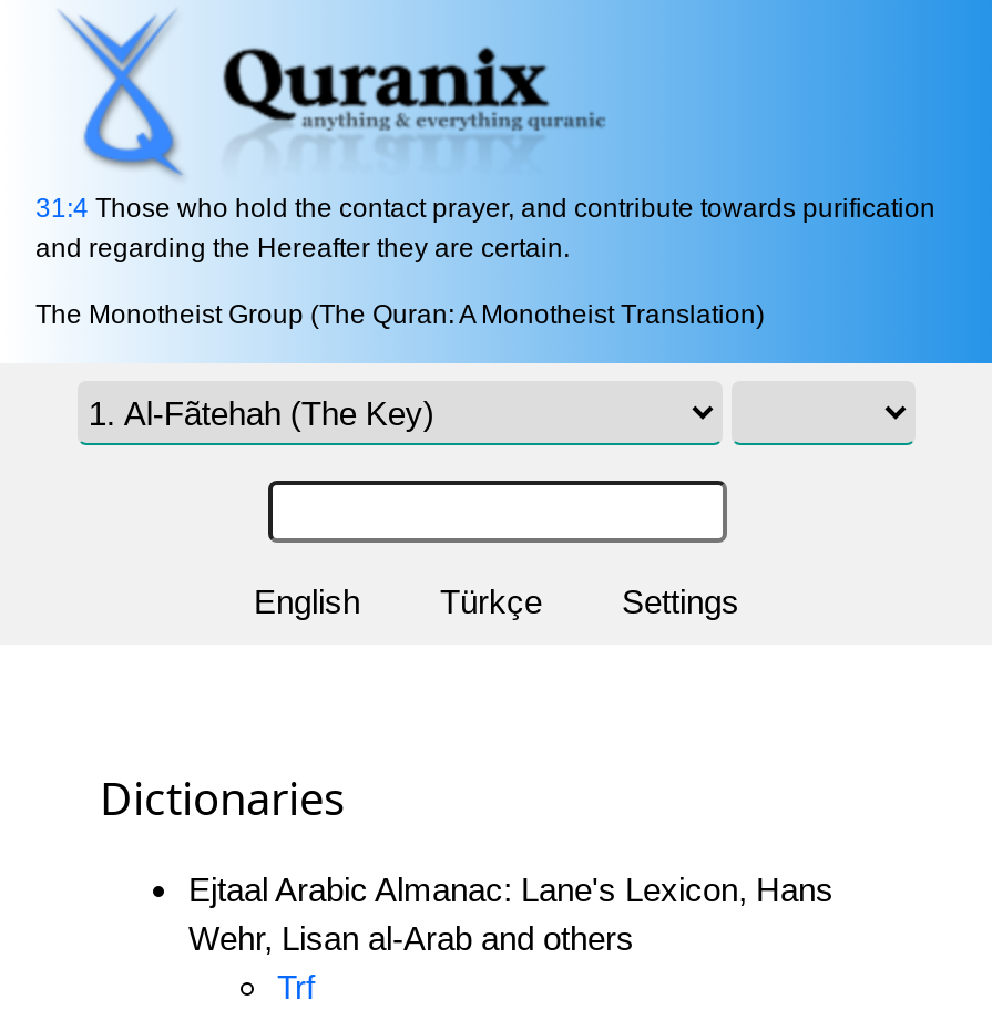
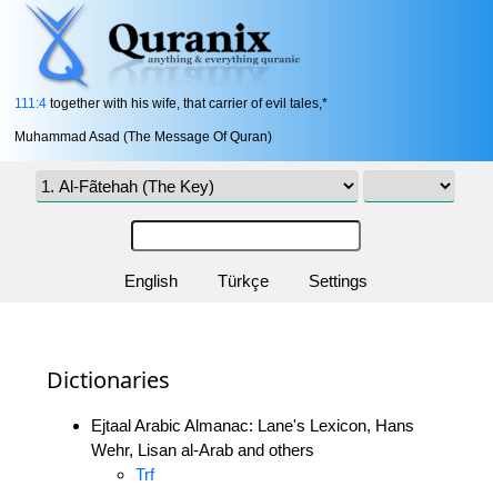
- 31:4 Those who hold the contact prayer, and contribute towards purification
- and regarding the Hereafter they are certain.
+ 111:4 together with his wife, that carrier of evil tales,*

- The Monotheist Group (The Quran: A Monotheist Translation)
+ Muhammad Asad (The Message Of Quran)
